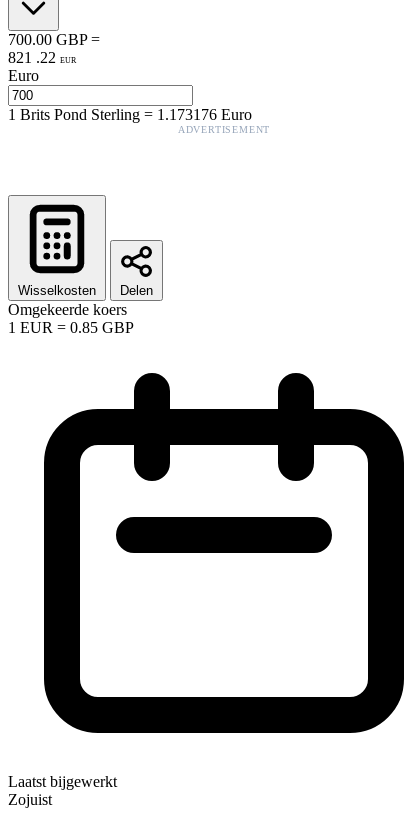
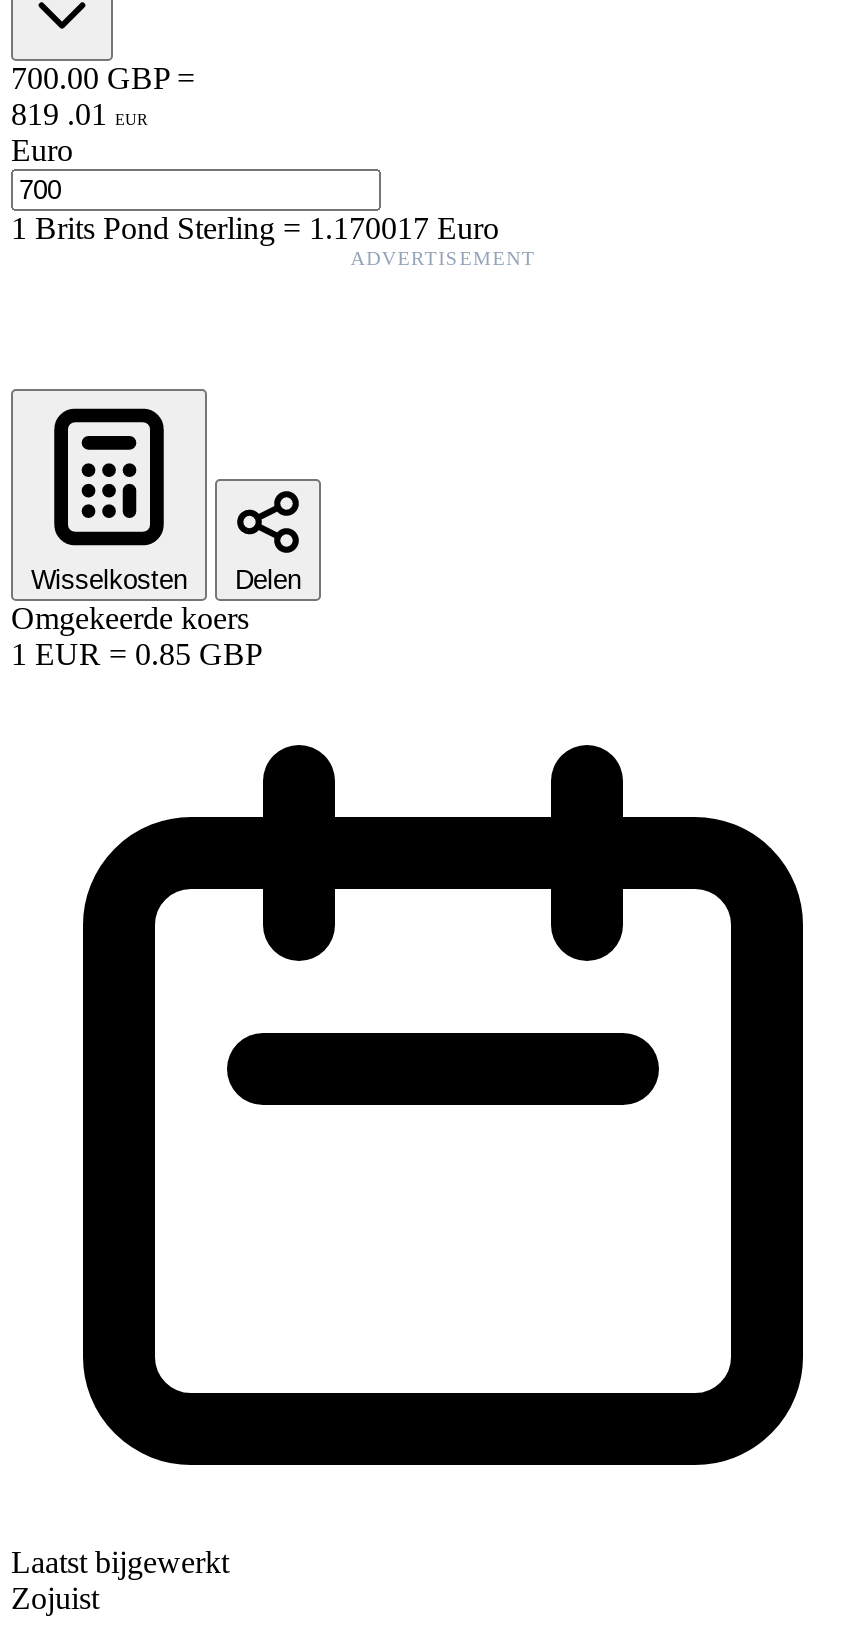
- 821 . 22 EUR
+ 819 . 01 EUR

- 1Brits Pond Sterling=1.173176 Euro
+ 1Brits Pond Sterling=1.170017 Euro
